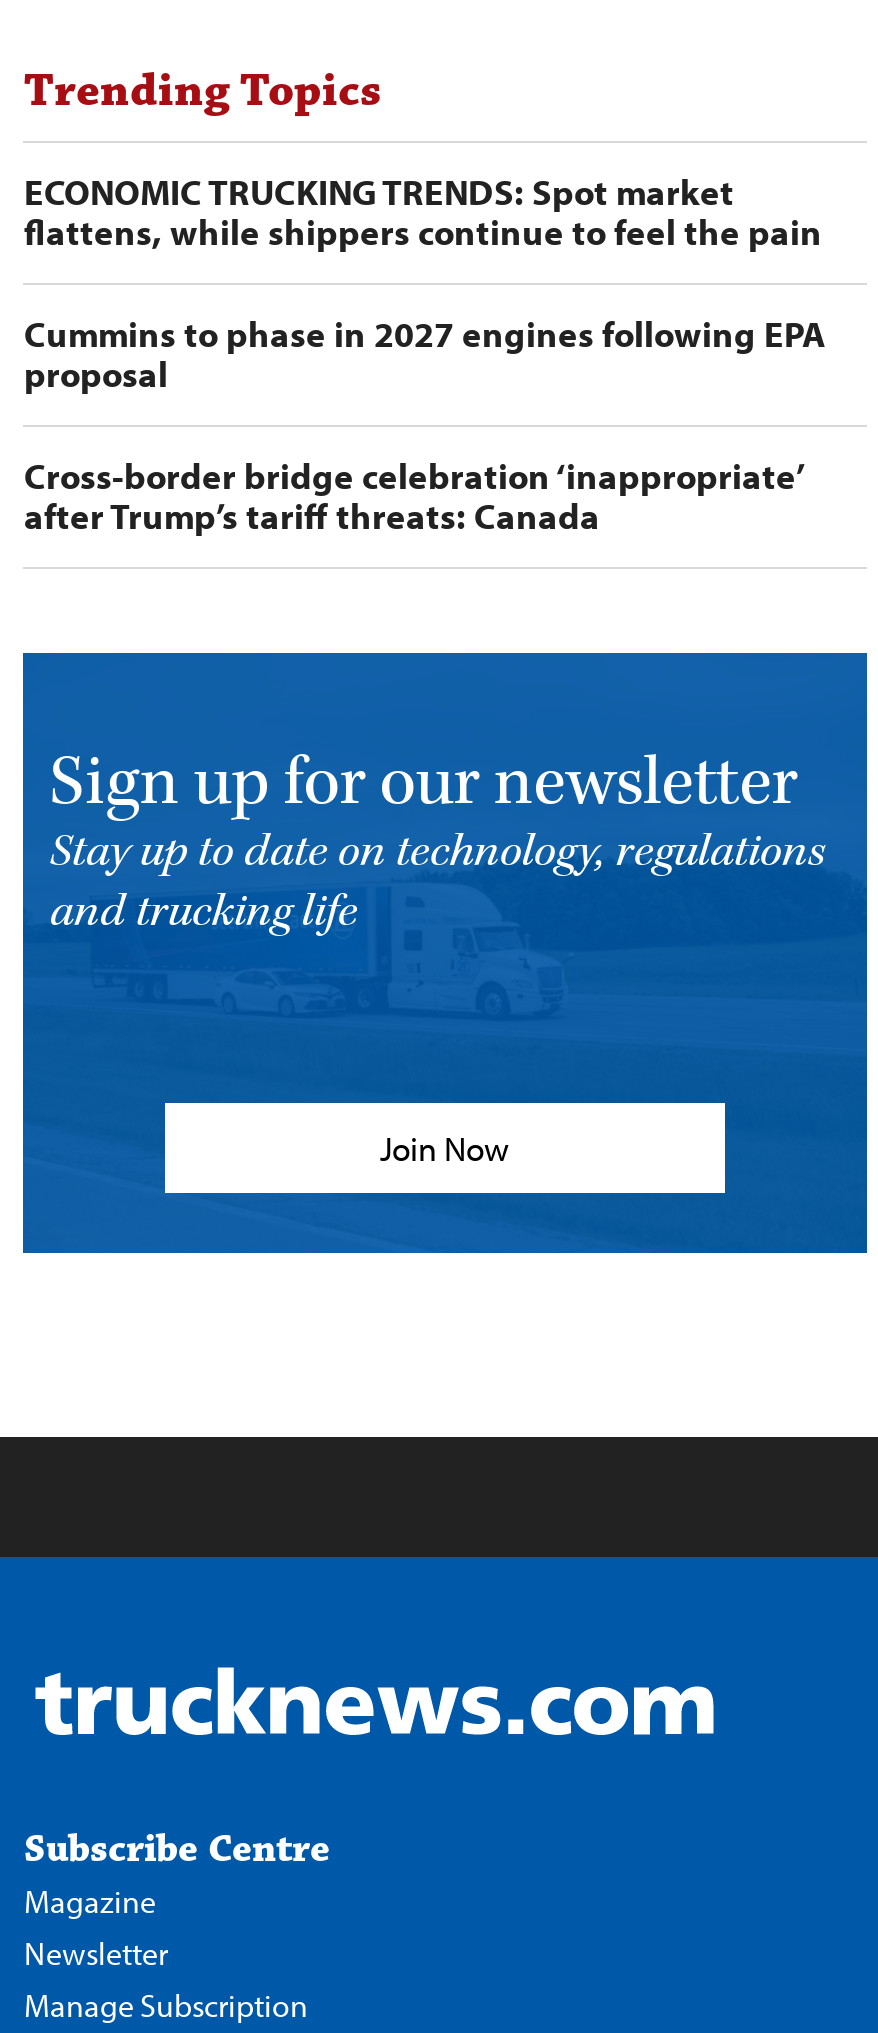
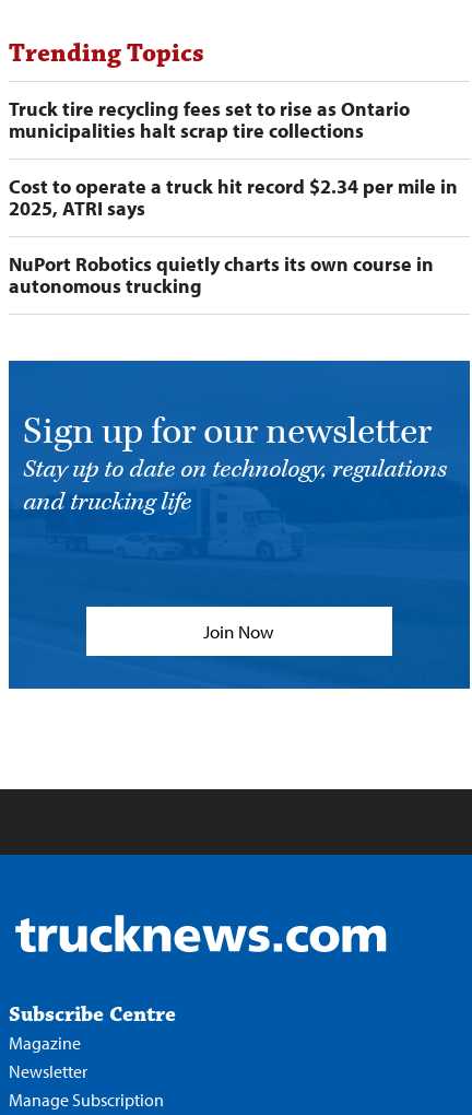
- ECONOMIC TRUCKING TRENDS: Spot market
- flattens, while shippers continue to feel the pain
+ Truck tire recycling fees set to rise as Ontario
+ municipalities halt scrap tire collections

- Cummins to phase in 2027 engines following EPA
- proposal
+ Cost to operate a truck hit record $2.34 per mile in
+ 2025, ATRI says

- Cross-border bridge celebration ‘inappropriate’
- after Trump’s tariff threats: Canada
+ NuPort Robotics quietly charts its own course in
+ autonomous trucking
